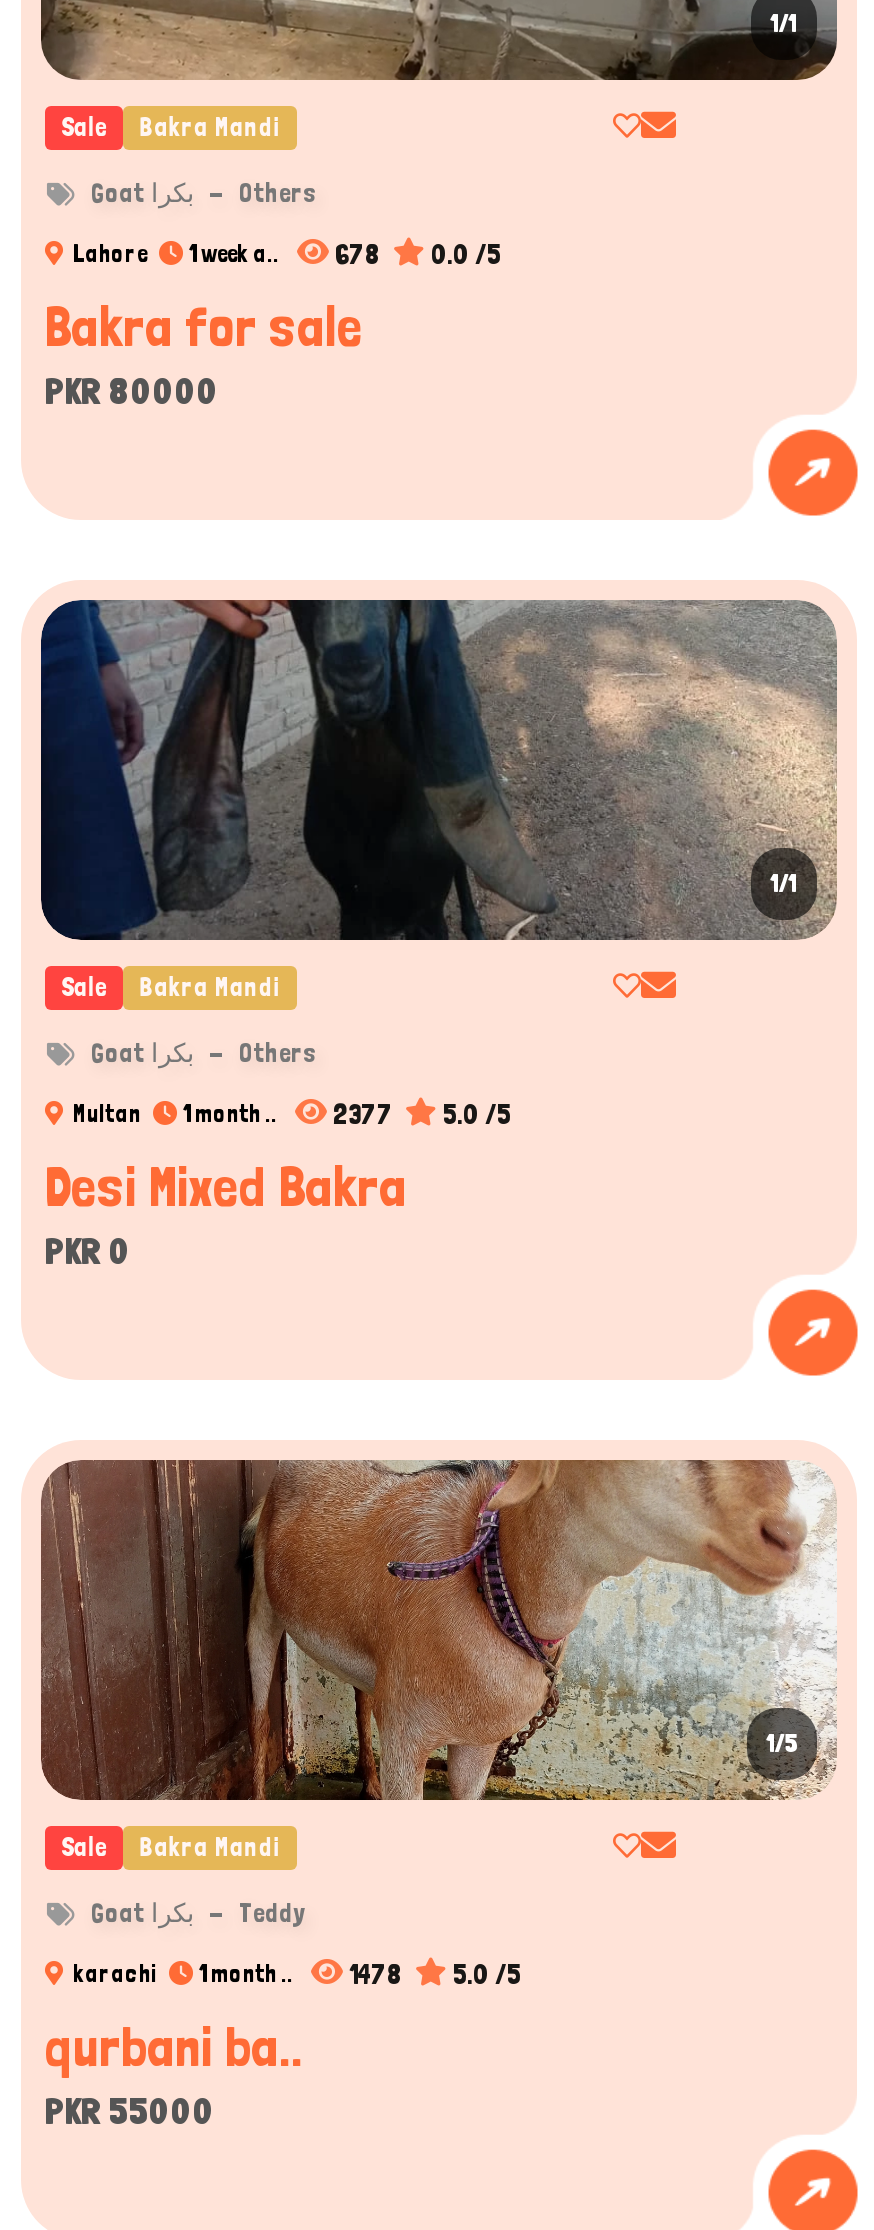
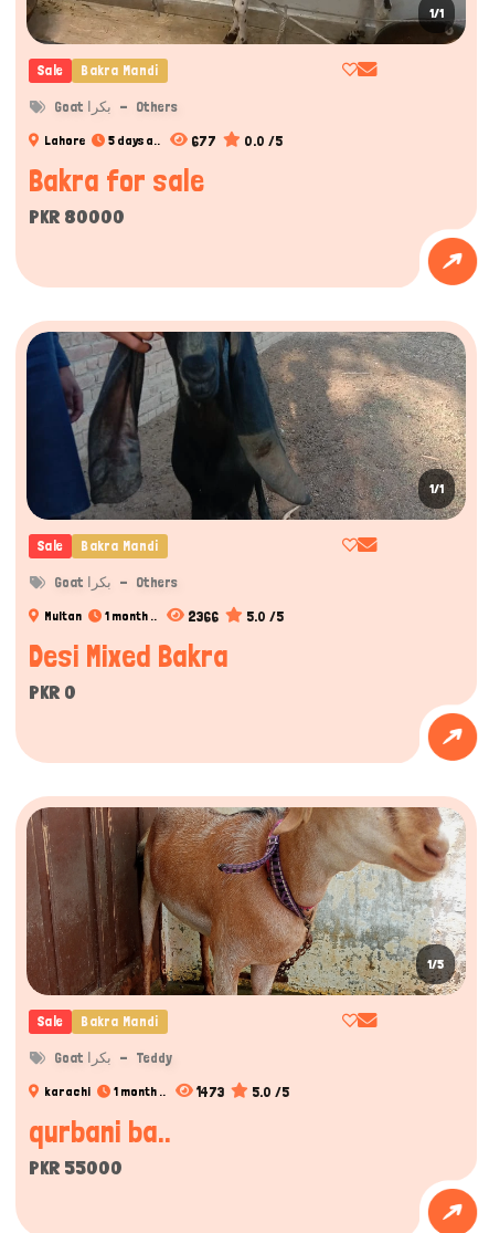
- 1 week a..
+ 5 days a..

- 678
+ 677

- Multan 1 month .. 2377 5.0 /5
+ Multan 1 month .. 2366 5.0 /5

- karachi 1 month .. 1478 5.0 /5
+ karachi 1 month .. 1473 5.0 /5
